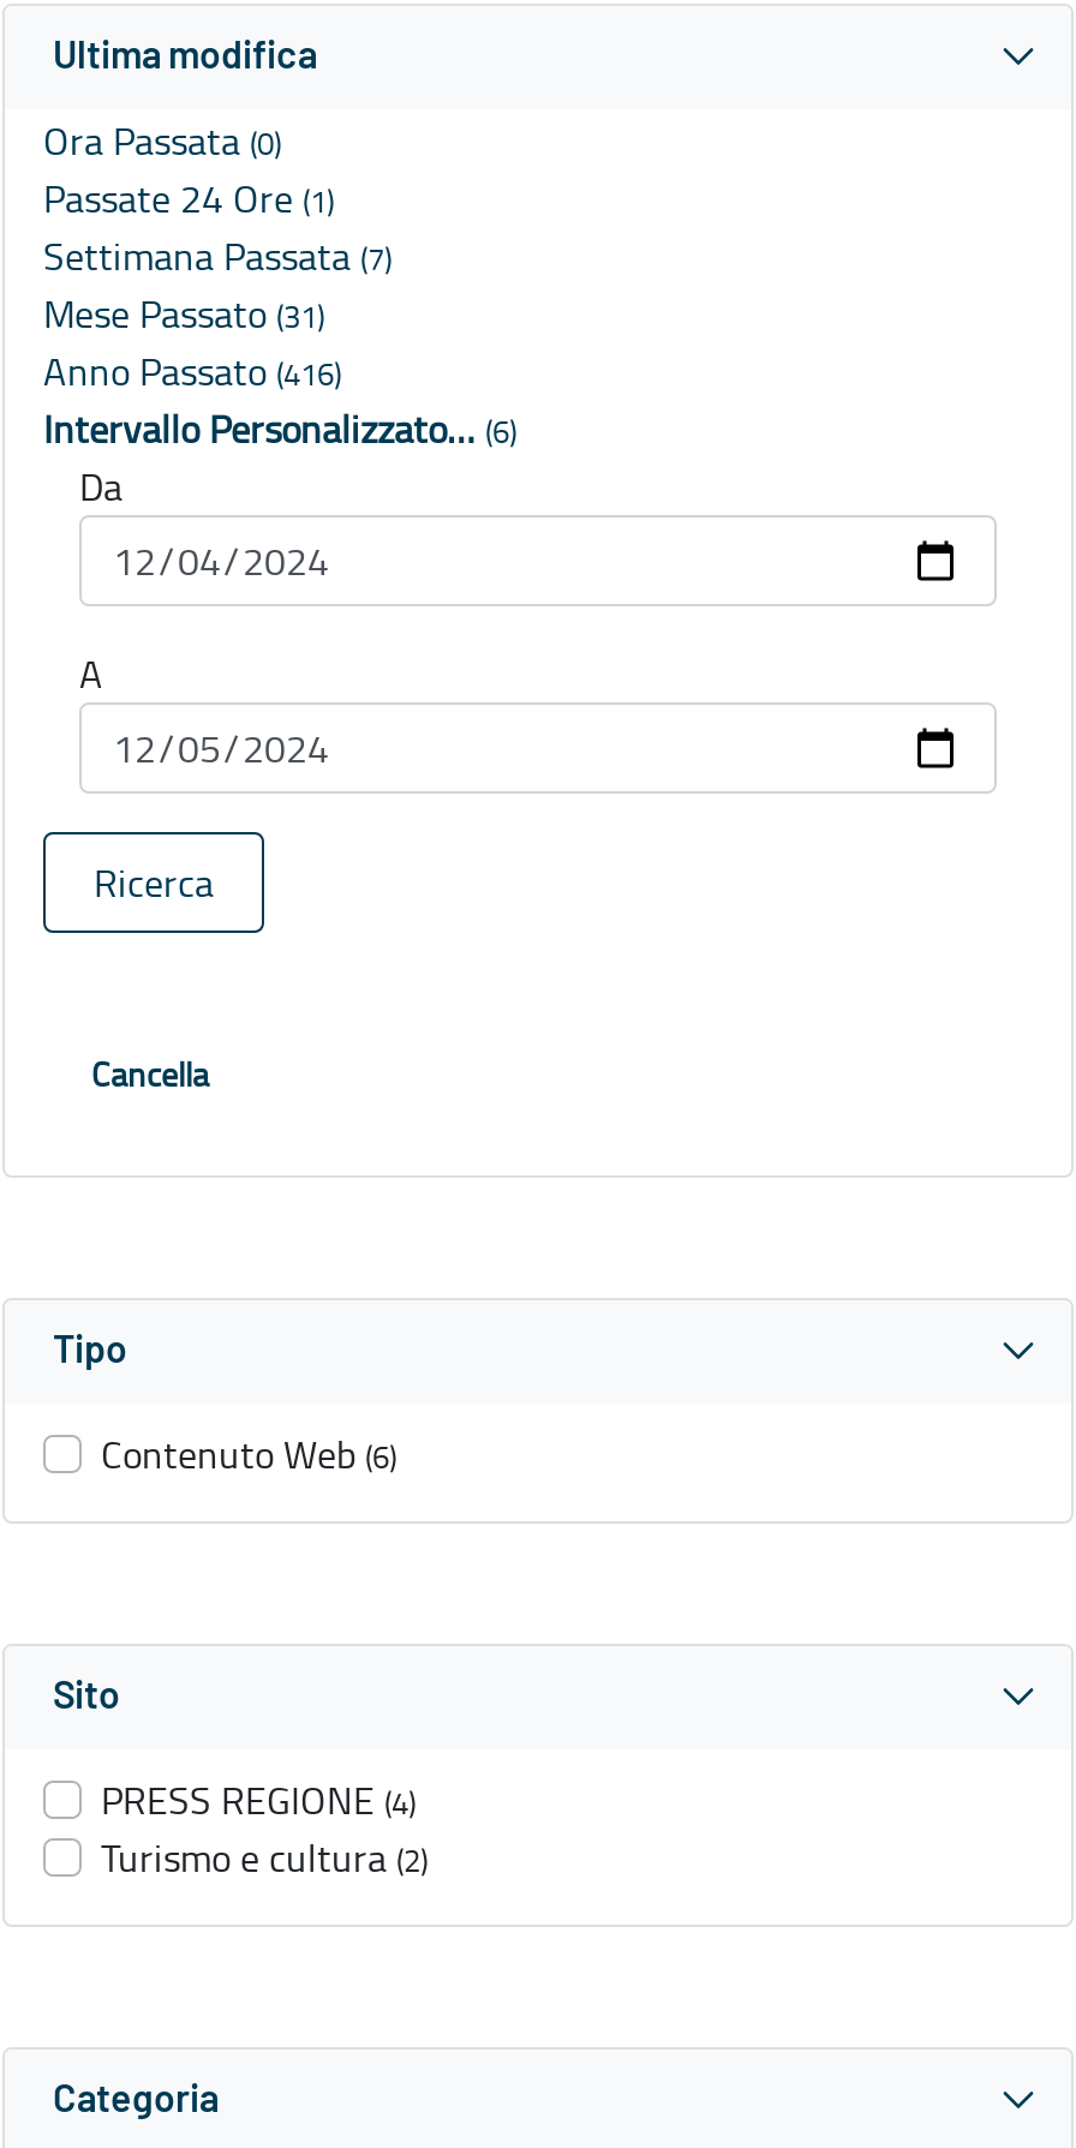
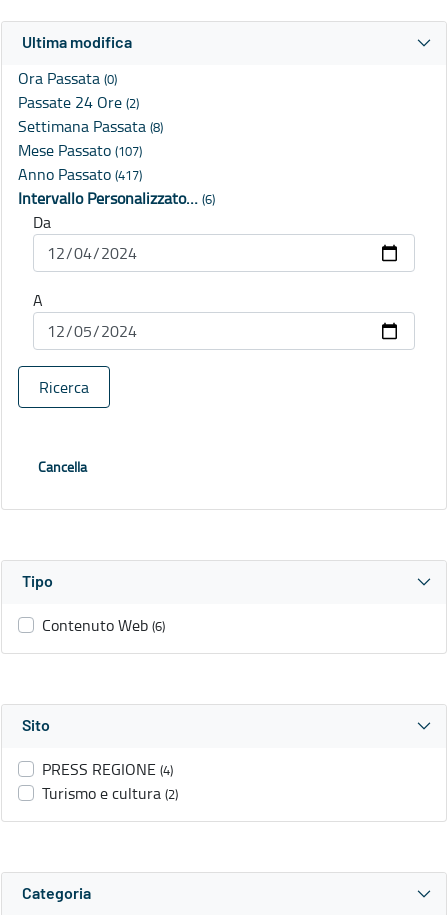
- Passate 24 Ore (1)
+ Passate 24 Ore (2)

- Settimana Passata (7)
+ Settimana Passata (8)

- Mese Passato (31)
+ Mese Passato (107)

- Anno Passato (416)
+ Anno Passato (417)
